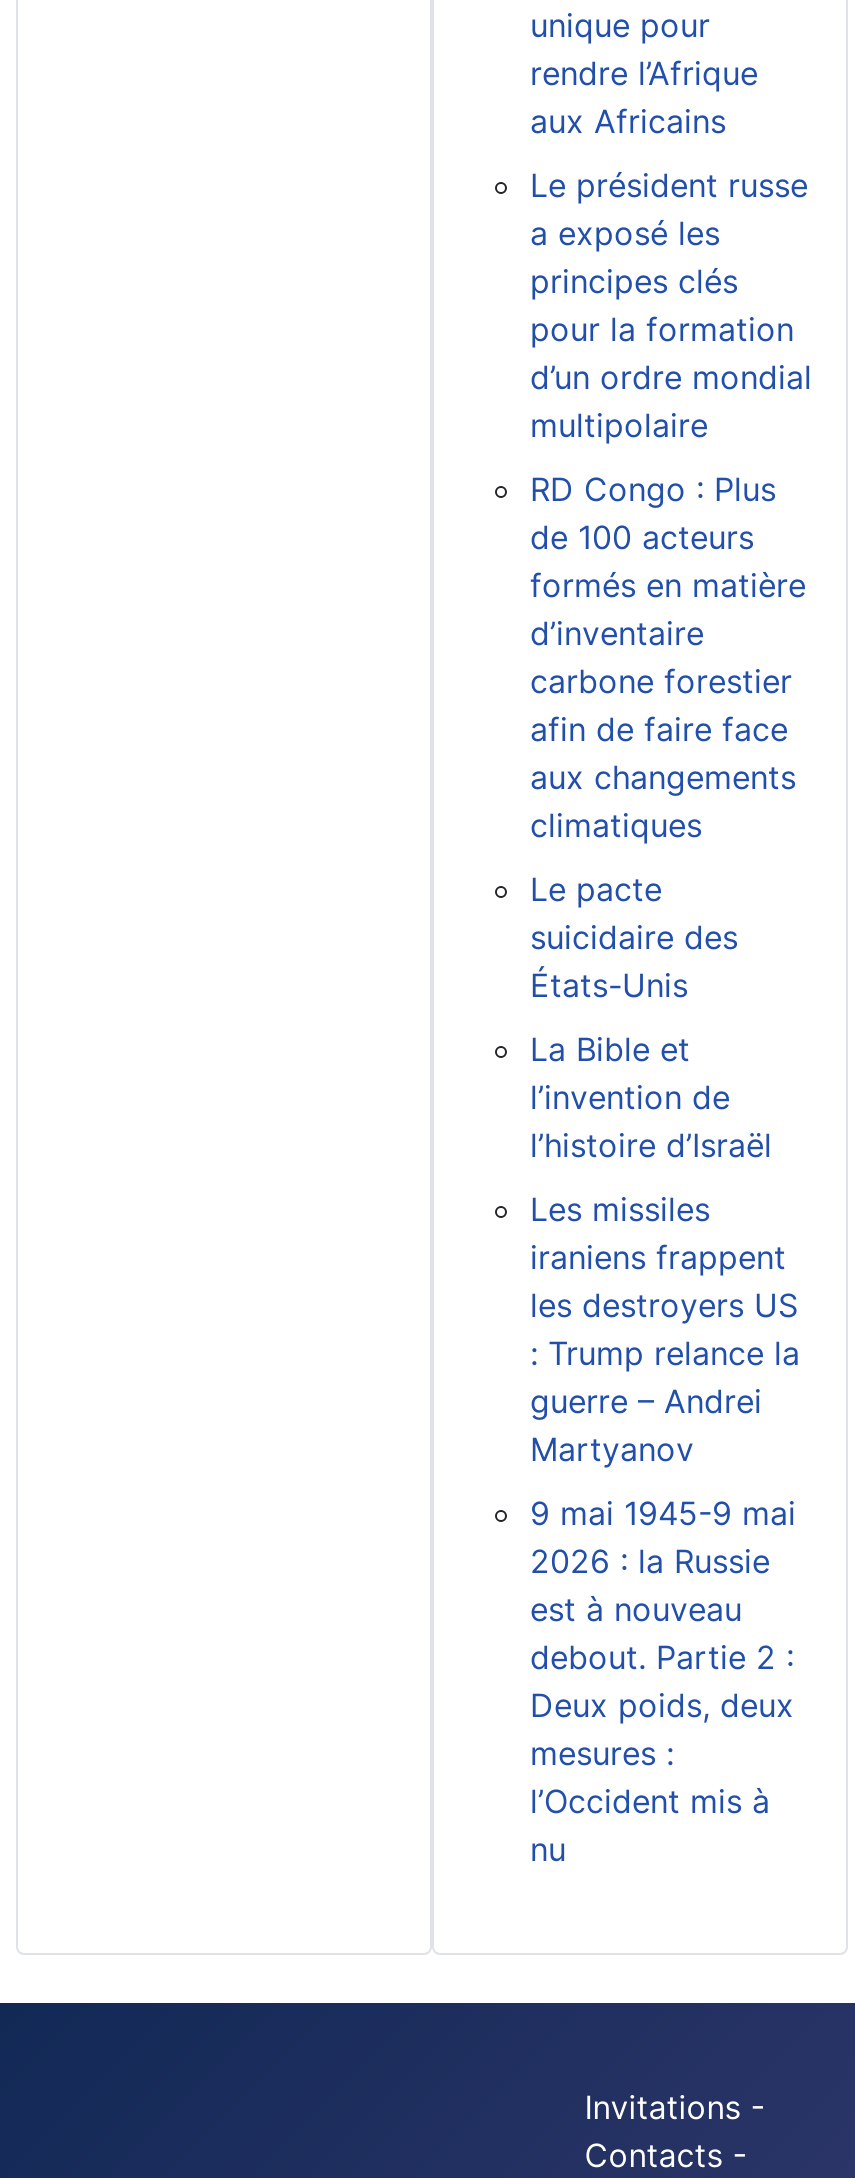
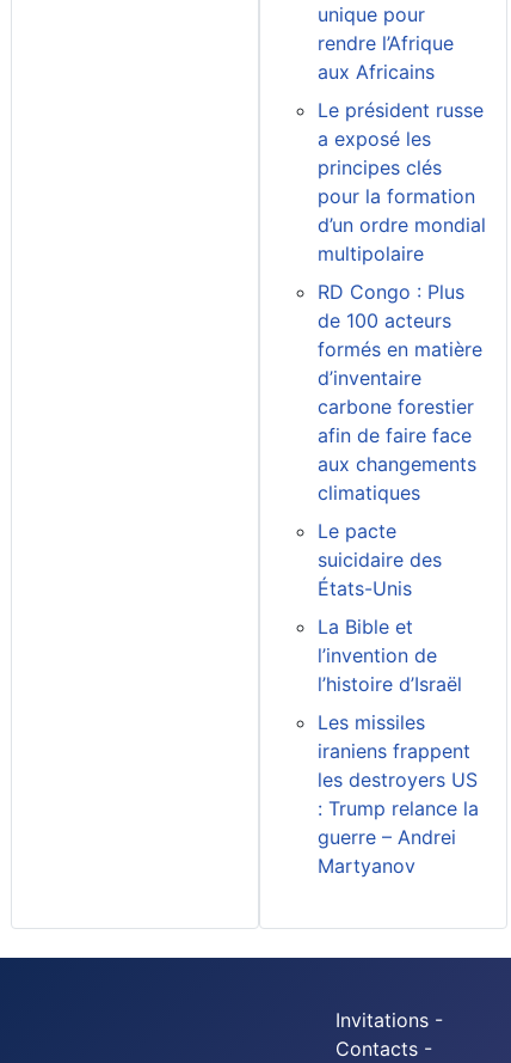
- 9 mai 1945-9 mai
- 2026 : la Russie
- est à nouveau
- debout. Partie 2 :
- Deux poids, deux
- mesures :
- l’Occident mis à
- nu
